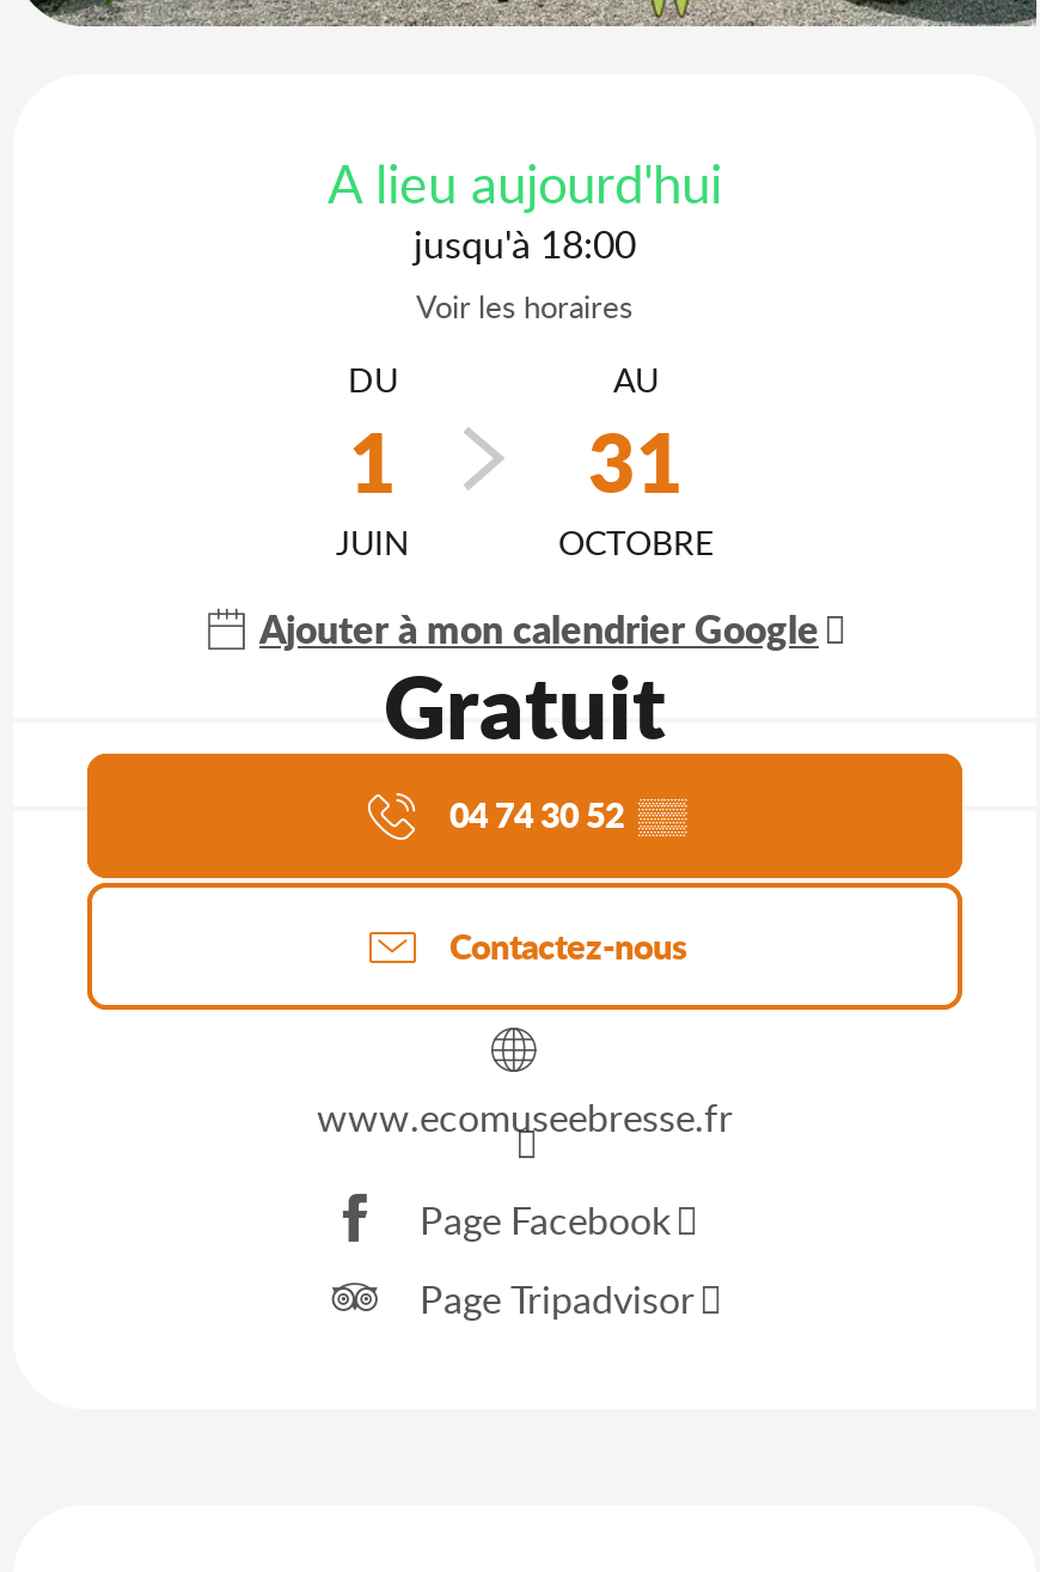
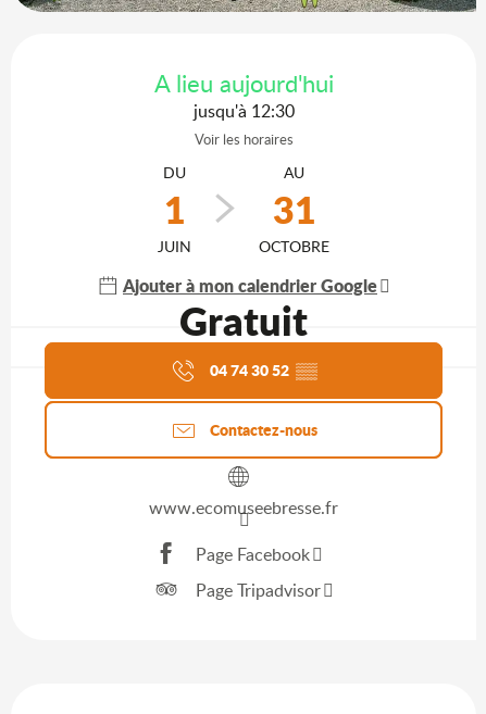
- jusqu'à 18:00
+ jusqu'à 12:30
